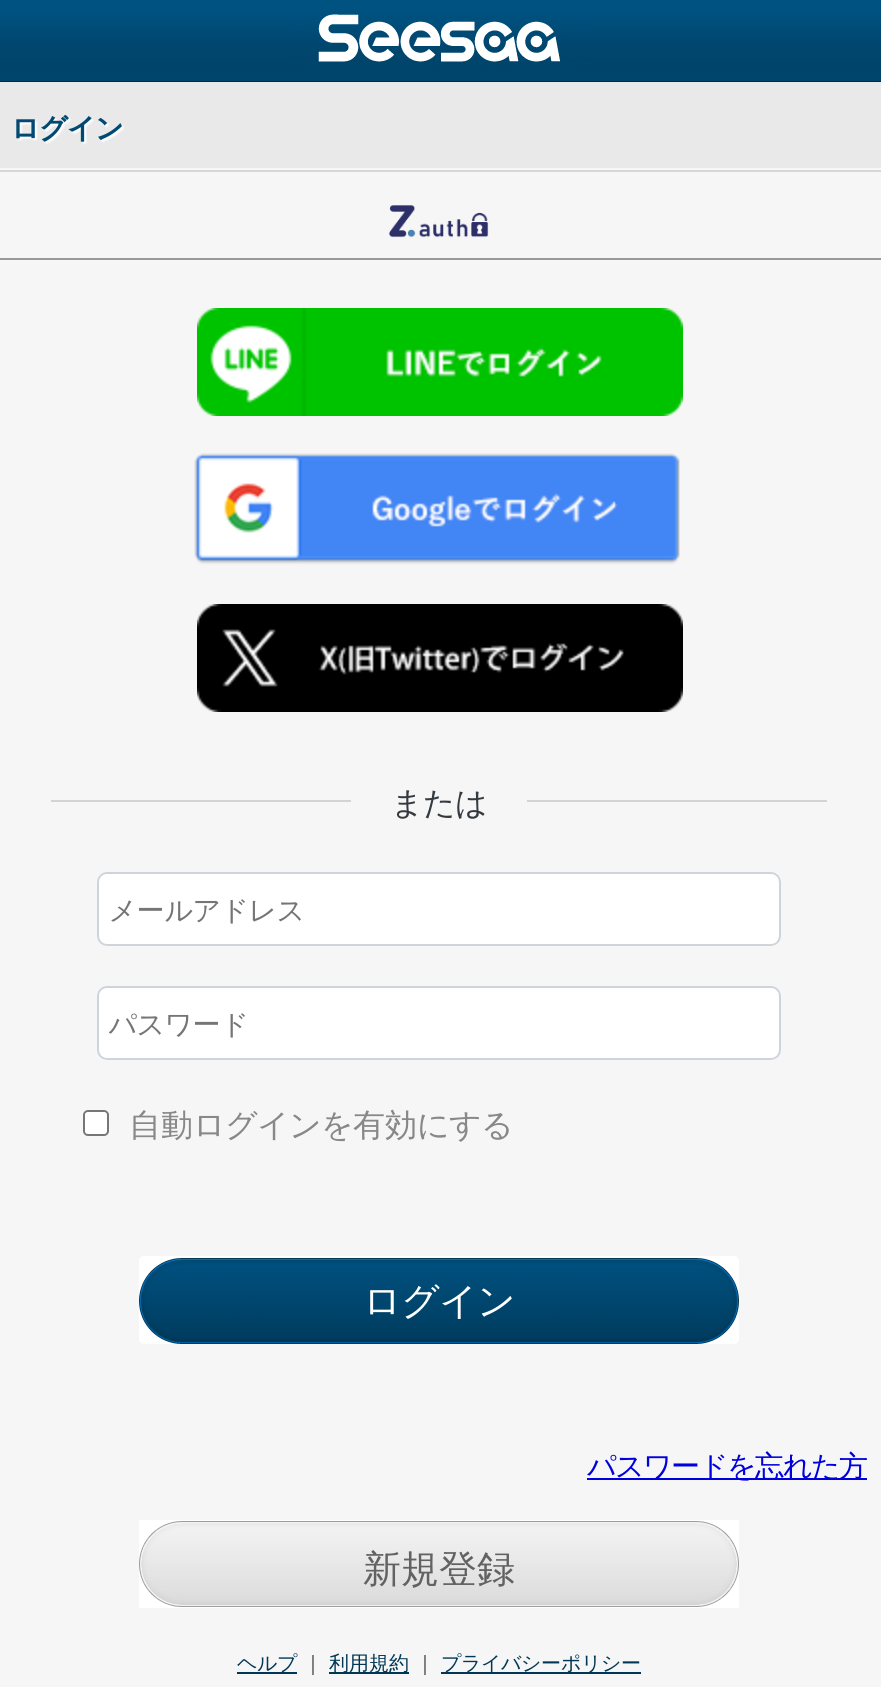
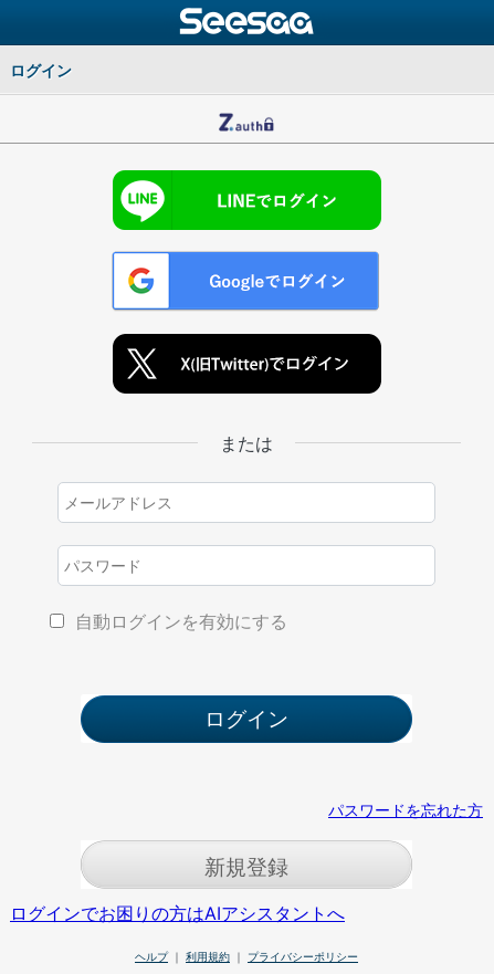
+ ログインでお困りの方はAIアシスタントへ
